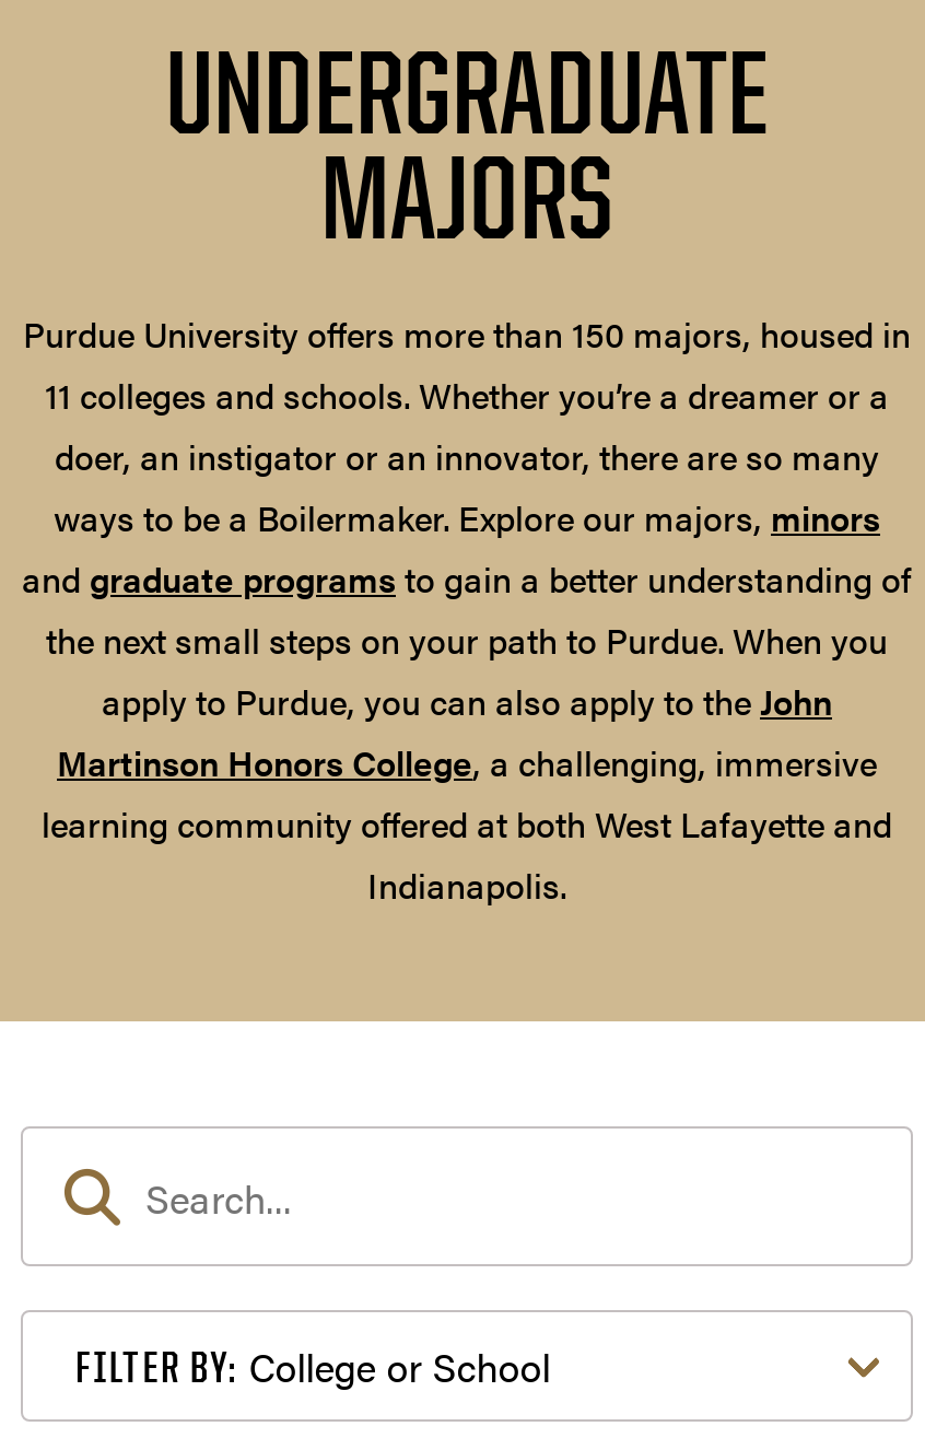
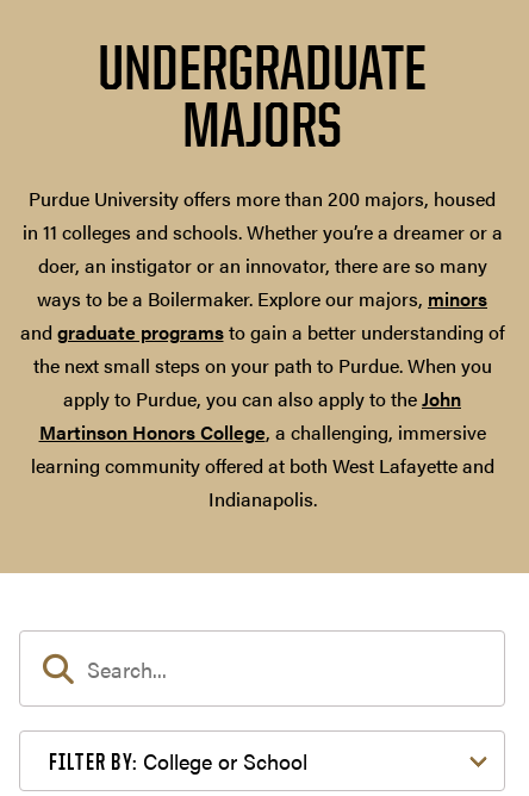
- Purdue University offers more than 150 majors, housed in
- 11 colleges and schools. Whether you’re a dreamer or a
+ Purdue University offers more than 200 majors, housed
+ in 11 colleges and schools. Whether you’re a dreamer or a
